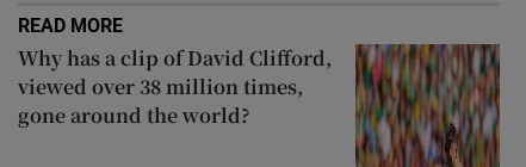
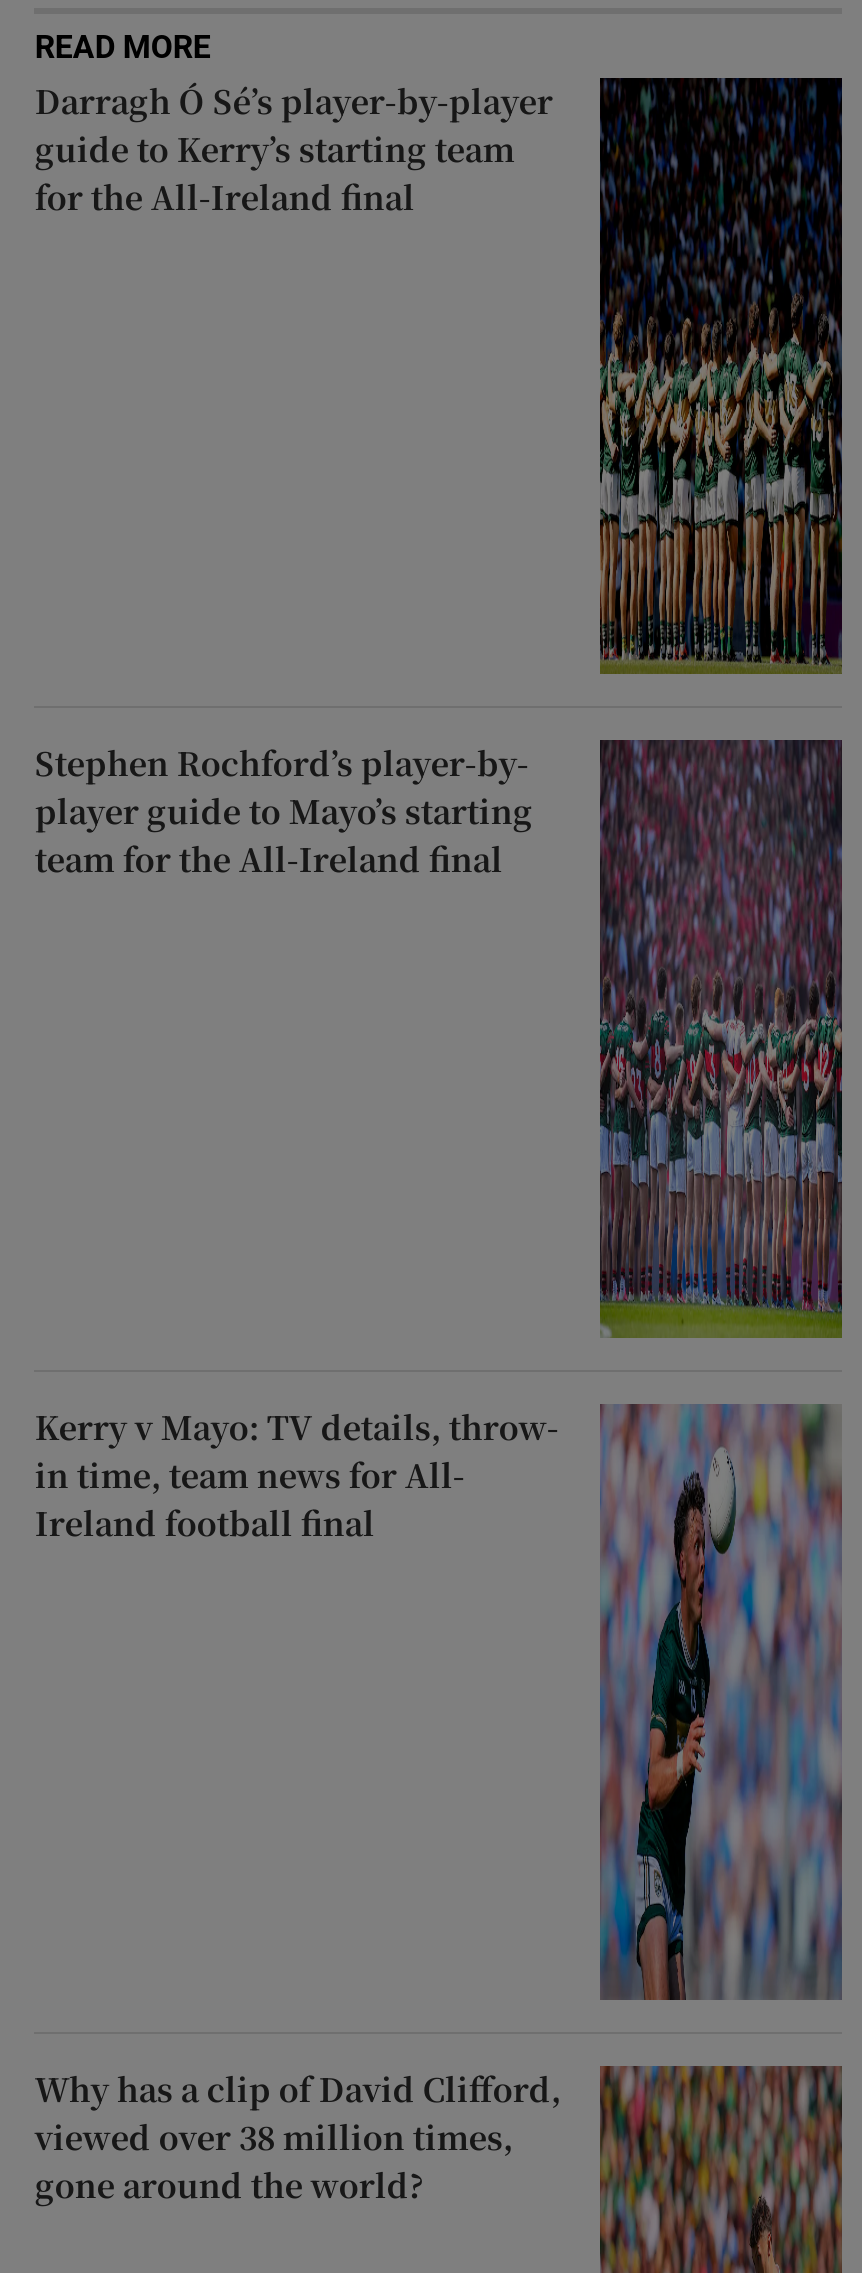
+ [image]
+ Darragh Ó Sé’s player-by-player
+ guide to Kerry’s starting team
+ for the All-Ireland final

+ [image]
+ Stephen Rochford’s player-by-
+ player guide to Mayo’s starting
+ team for the All-Ireland final

+ [image]
+ Kerry v Mayo: TV details, throw-
+ in time, team news for All-
+ Ireland football final
